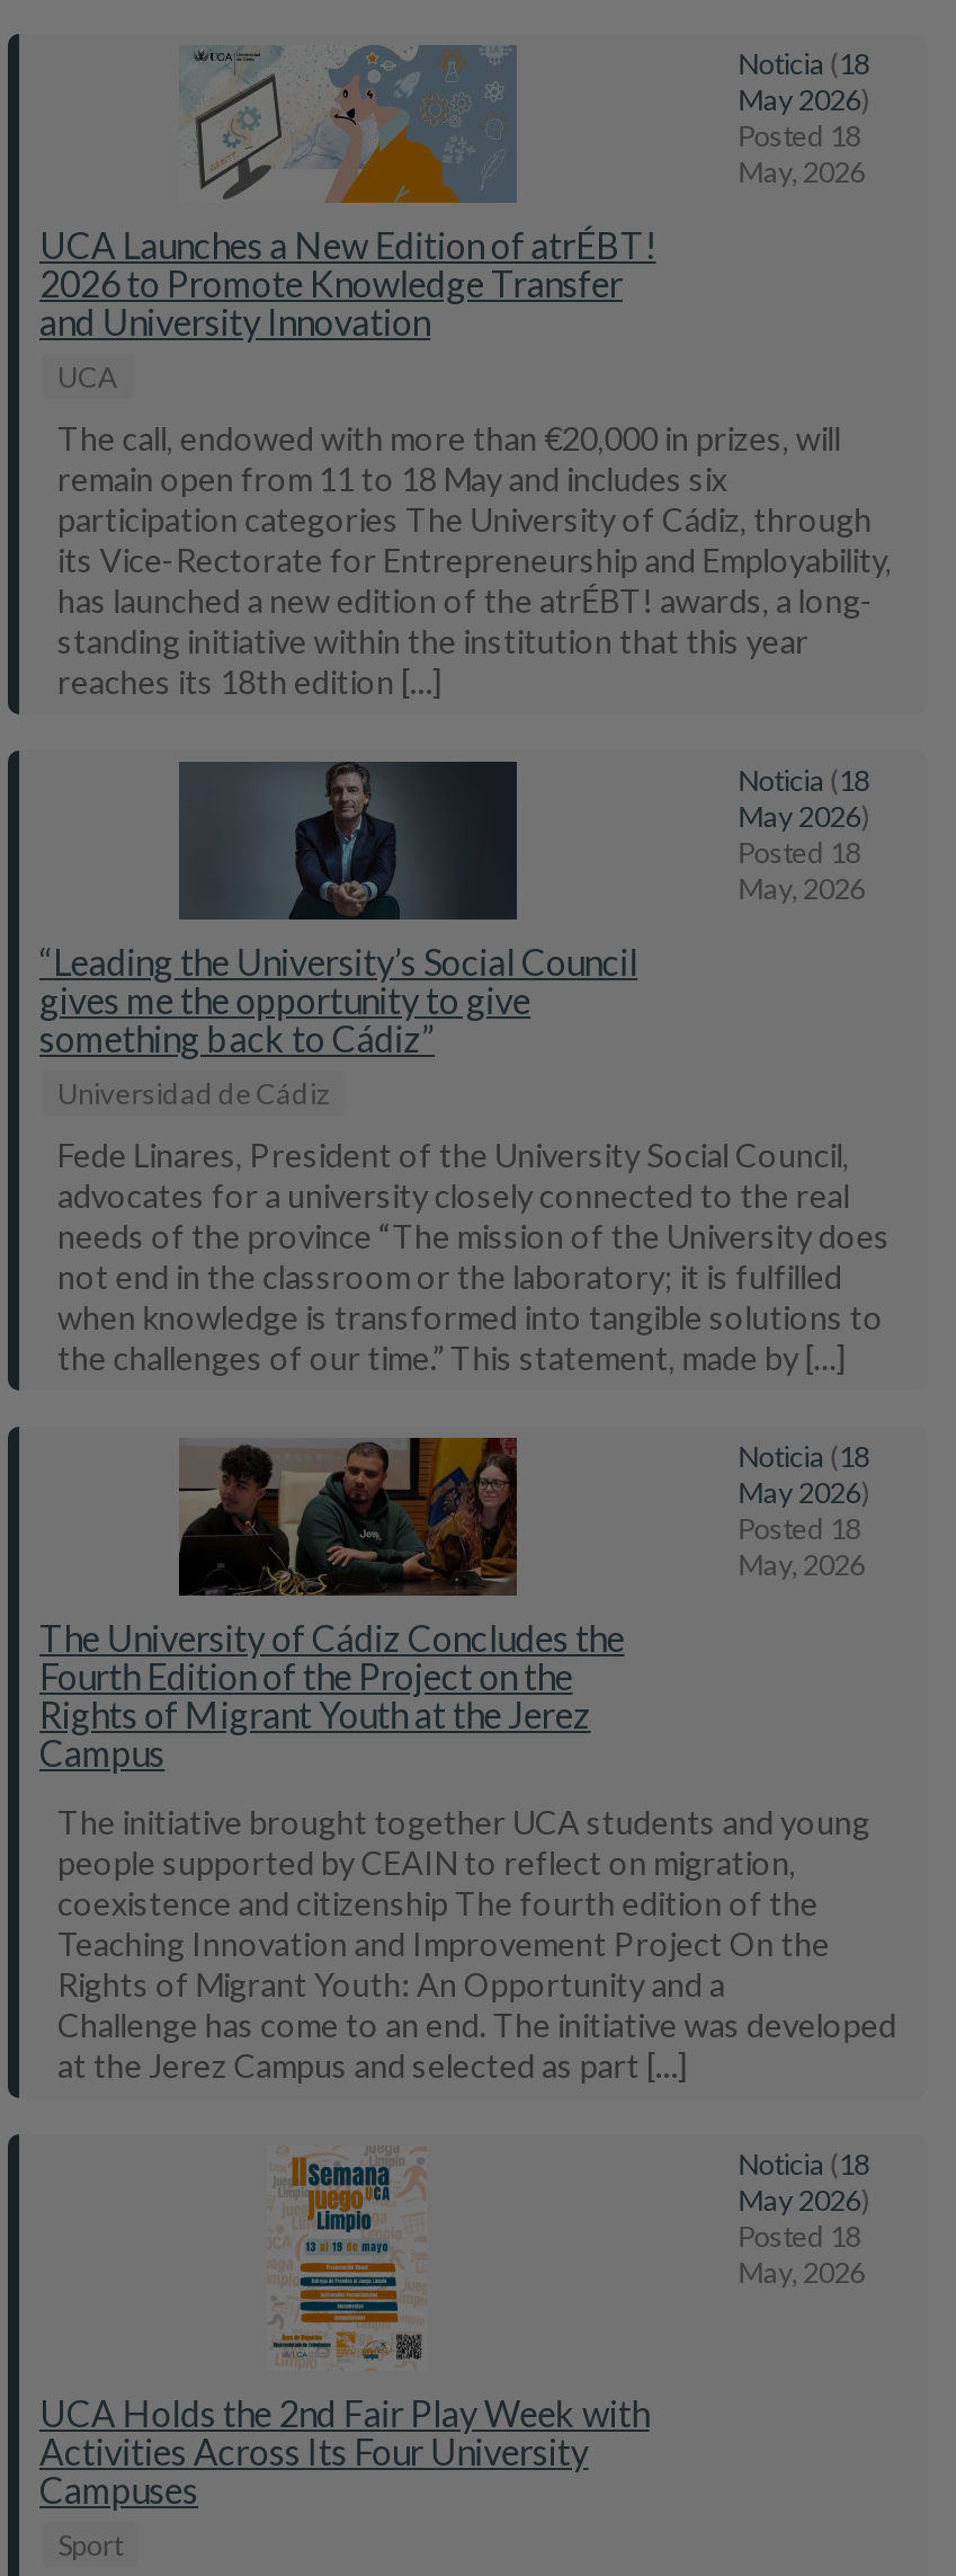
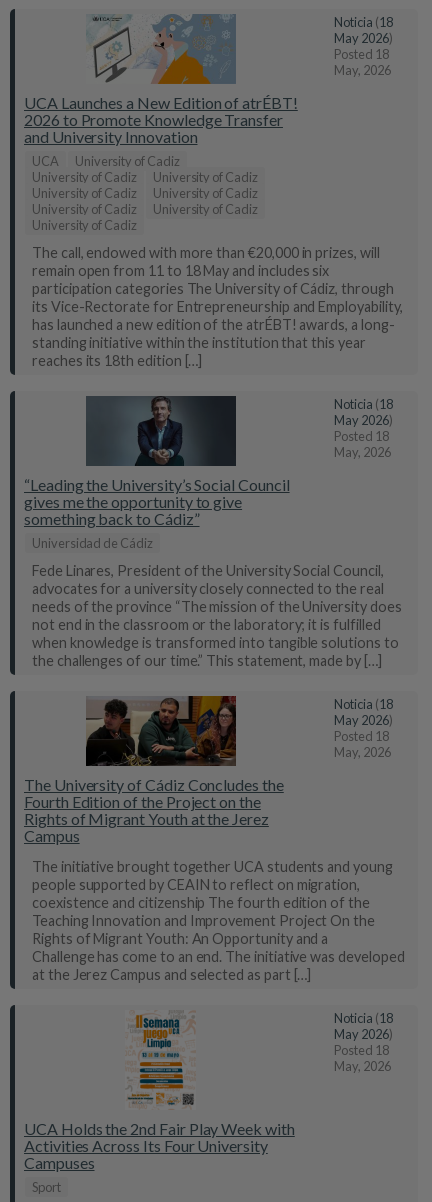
+ University of Cadiz
+ University of Cadiz
+ University of Cadiz
+ University of Cadiz
+ University of Cadiz
+ University of Cadiz
+ University of Cadiz
+ University of Cadiz
